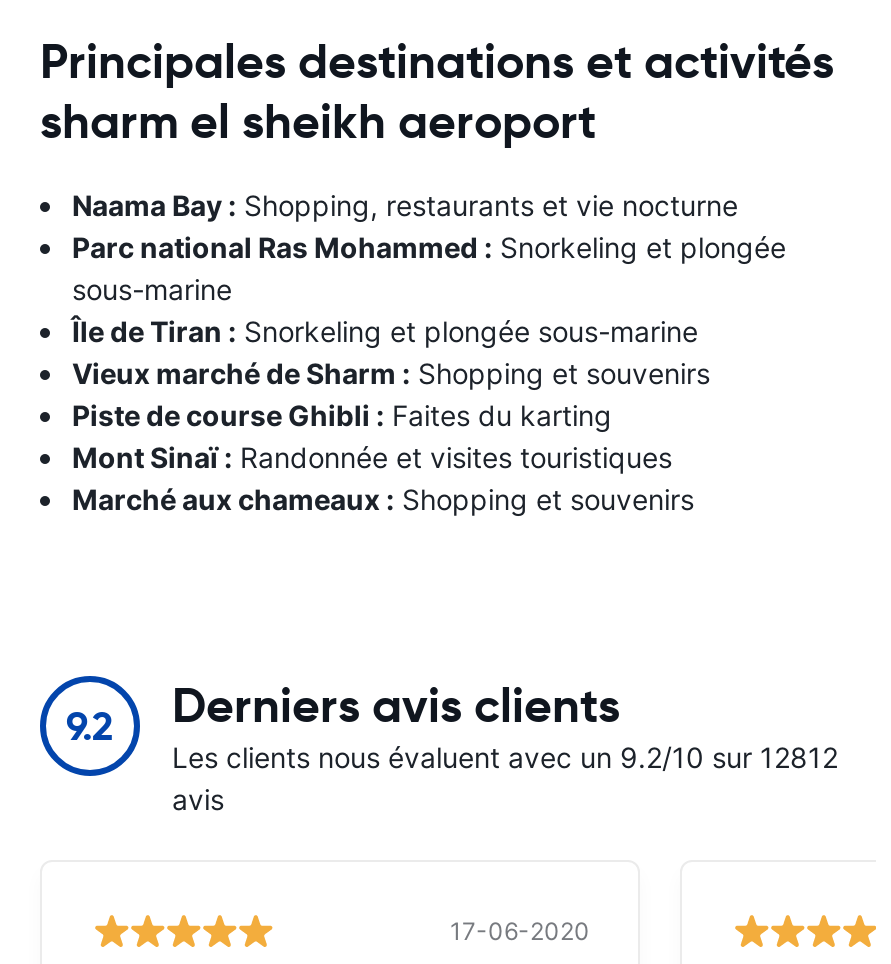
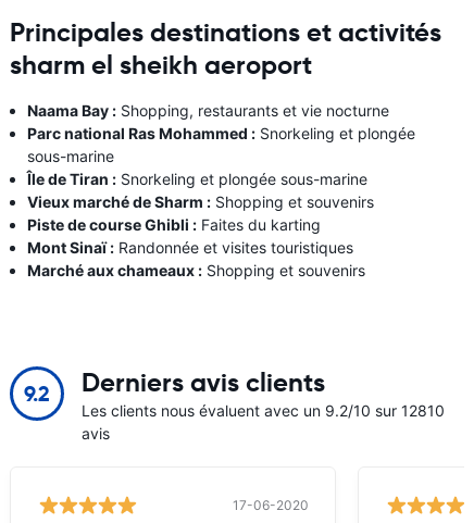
- Les clients nous évaluent avec un 9.2/10 sur 12812
+ Les clients nous évaluent avec un 9.2/10 sur 12810
